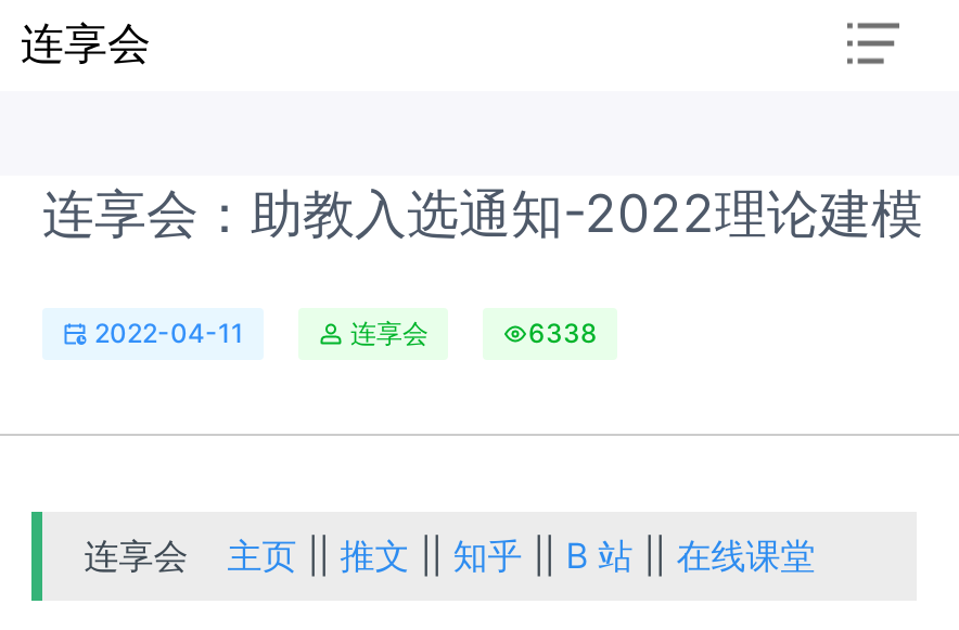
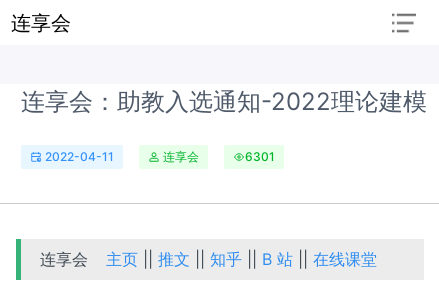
- 6338
+ 6301
